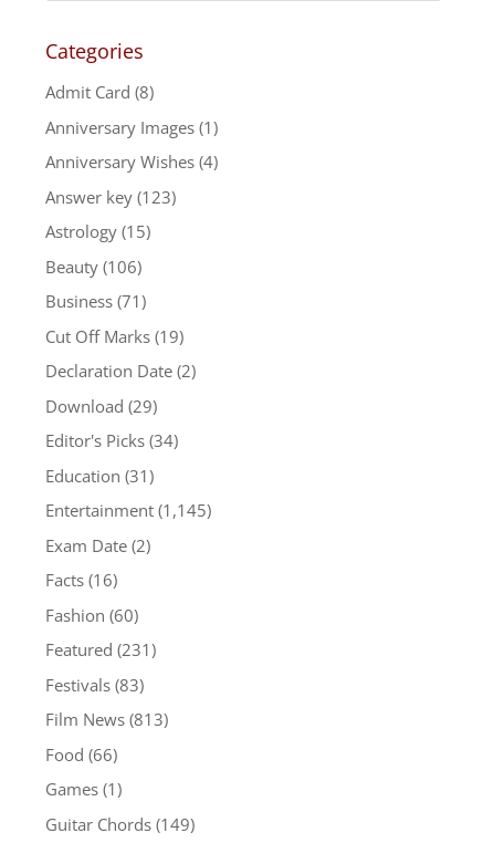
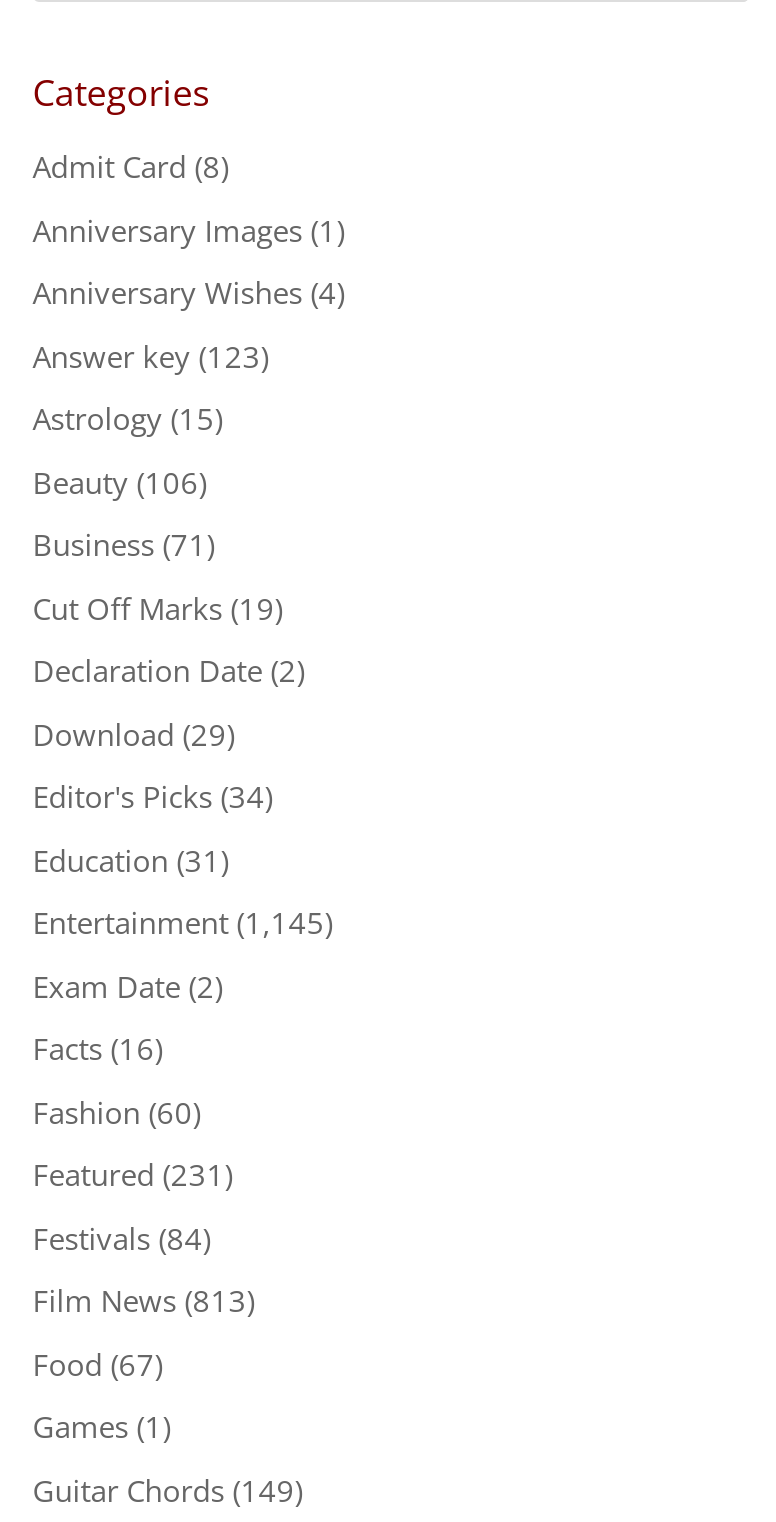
- Festivals (83)
+ Festivals (84)

- Food (66)
+ Food (67)
